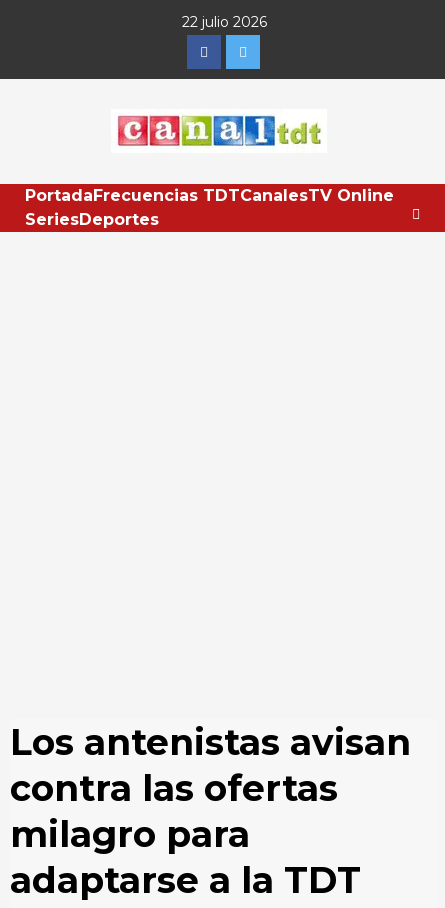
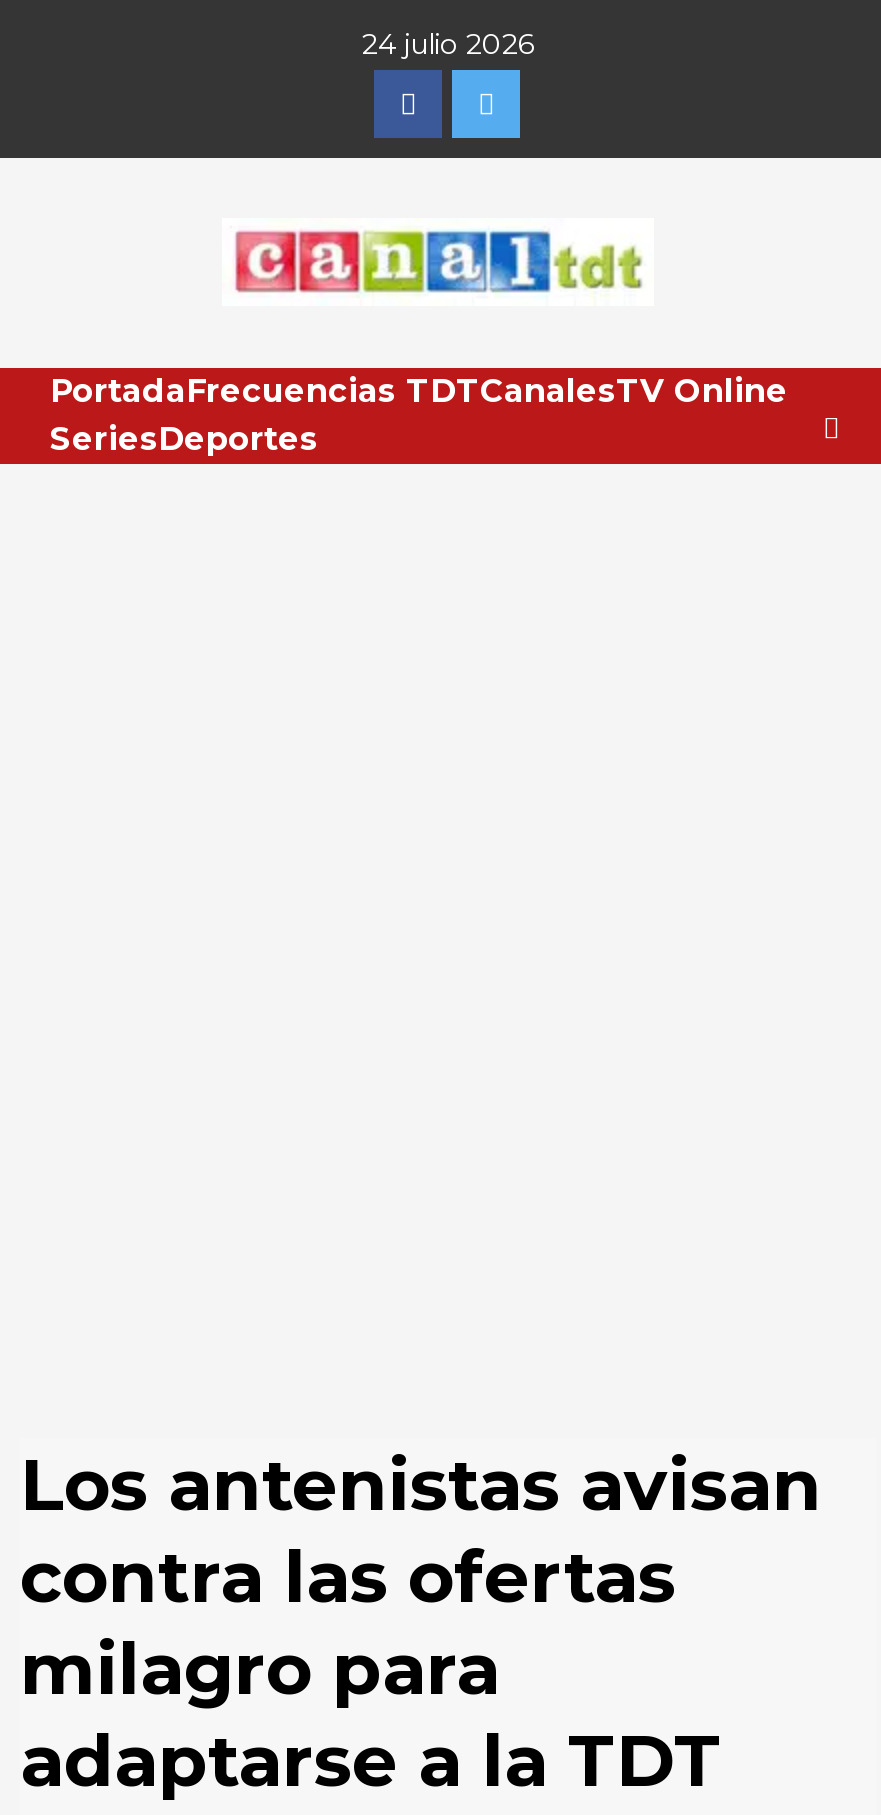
- 22 julio 2026
+ 24 julio 2026
